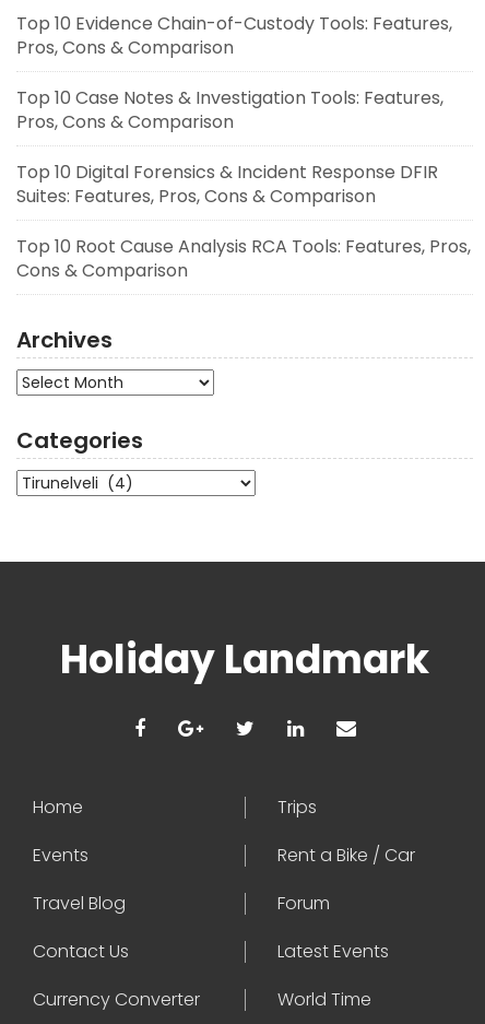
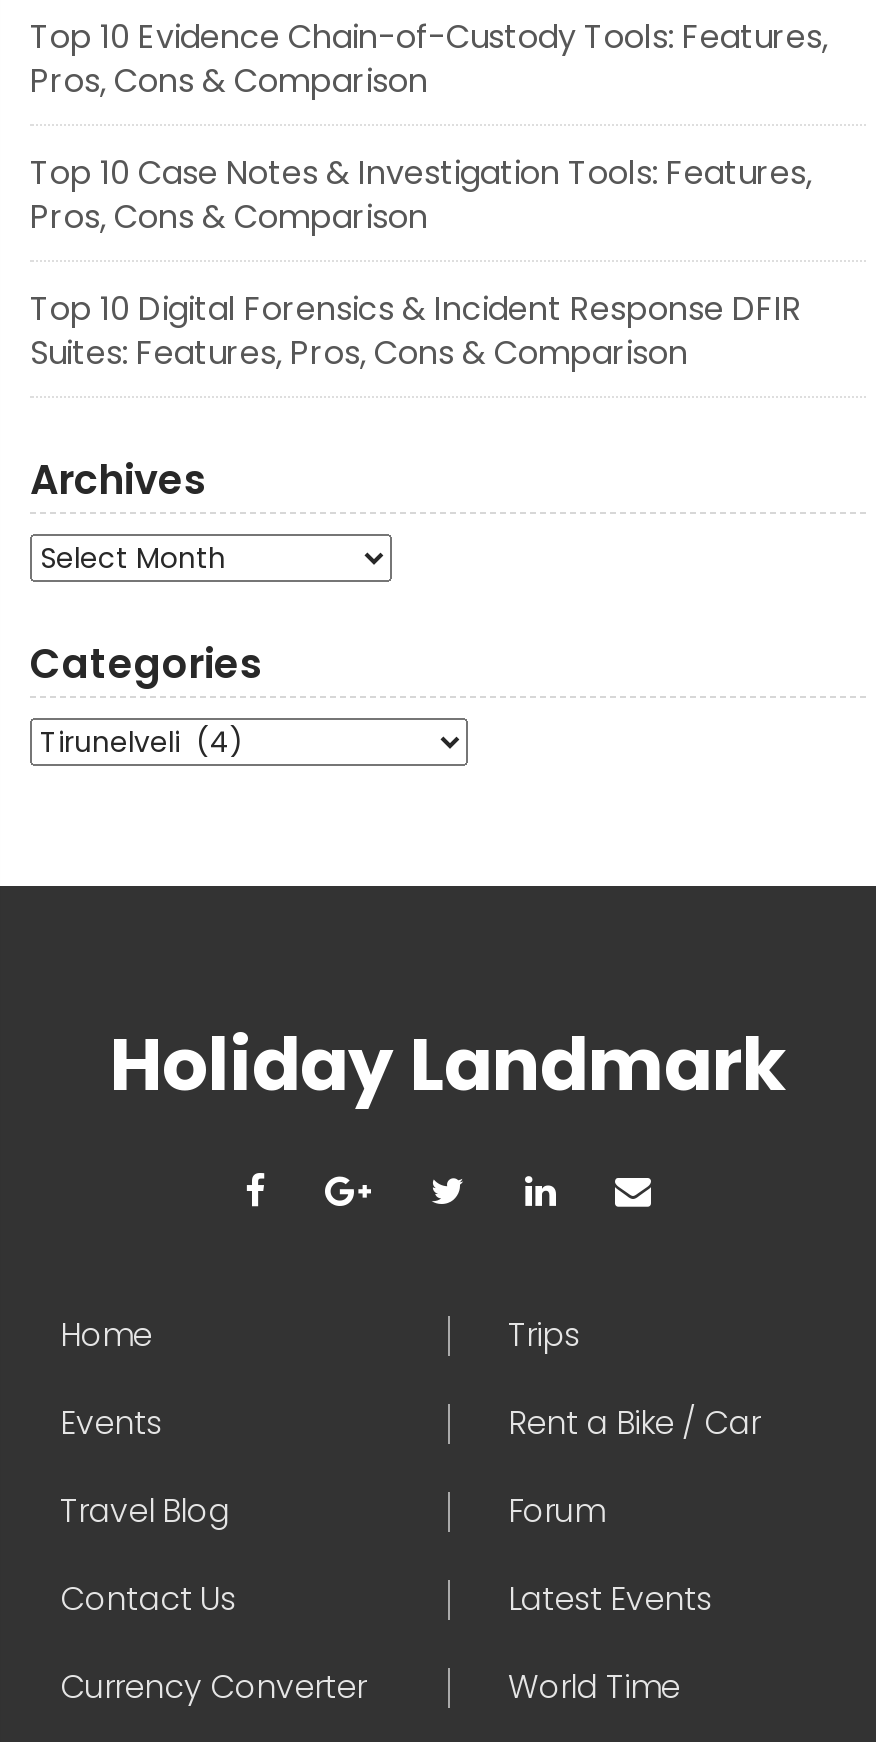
- Top 10 Root Cause Analysis RCA Tools: Features, Pros,
- Cons & Comparison
